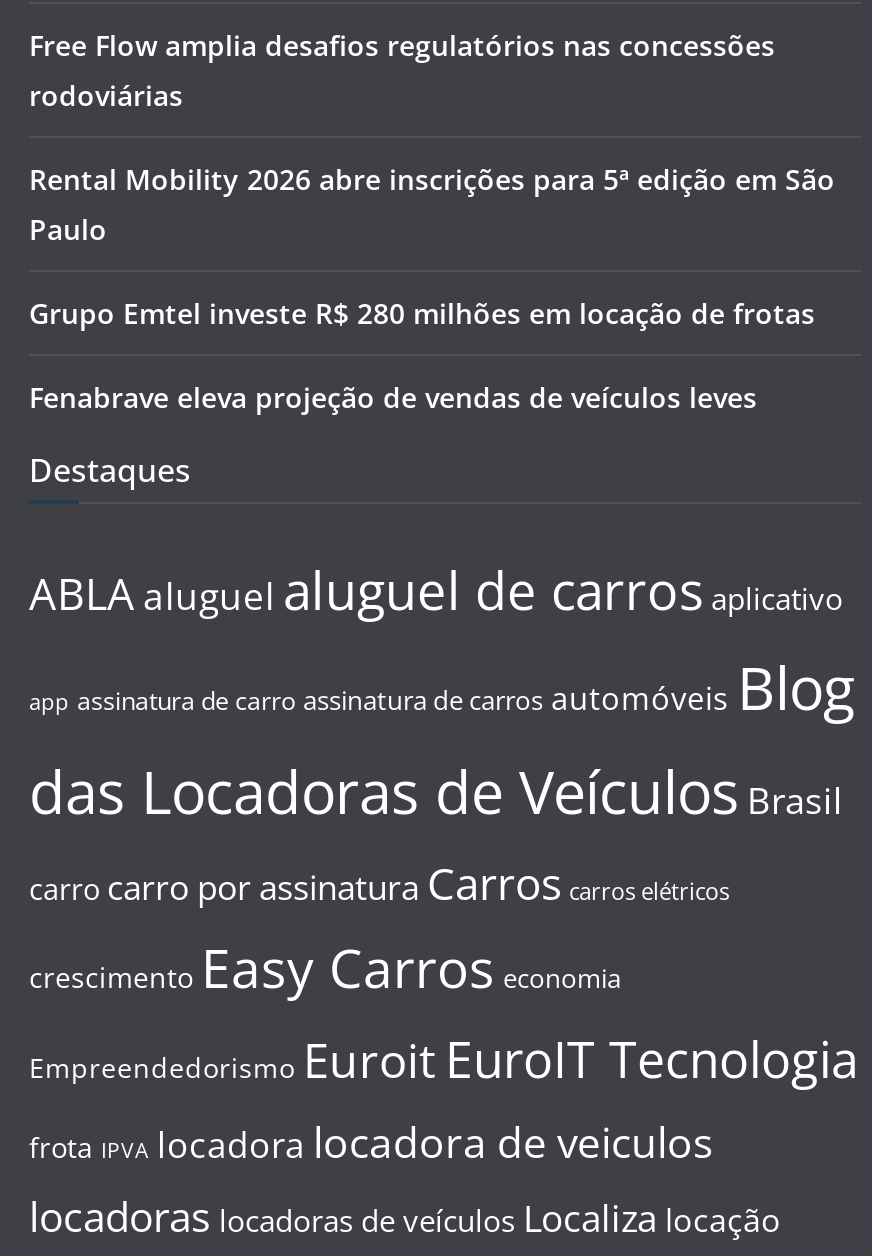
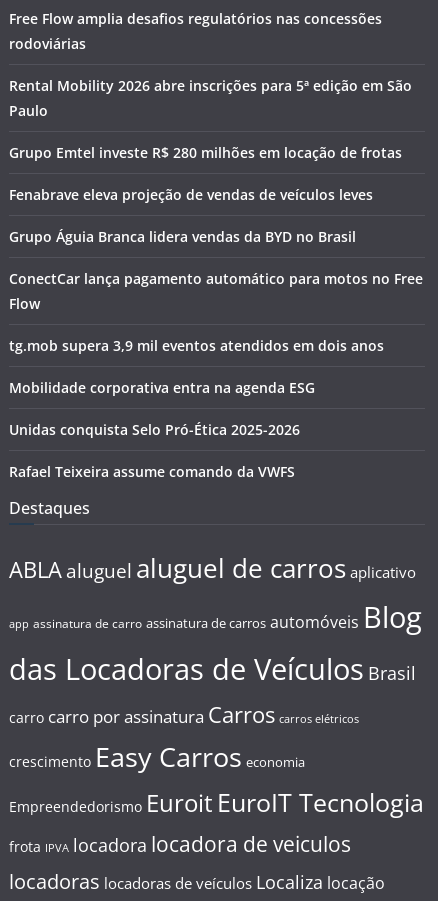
+ Grupo Águia Branca lidera vendas da BYD no Brasil
+ ConectCar lança pagamento automático para motos no Free
+ Flow
+ tg.mob supera 3,9 mil eventos atendidos em dois anos
+ Mobilidade corporativa entra na agenda ESG
+ Unidas conquista Selo Pró-Ética 2025-2026
+ Rafael Teixeira assume comando da VWFS
